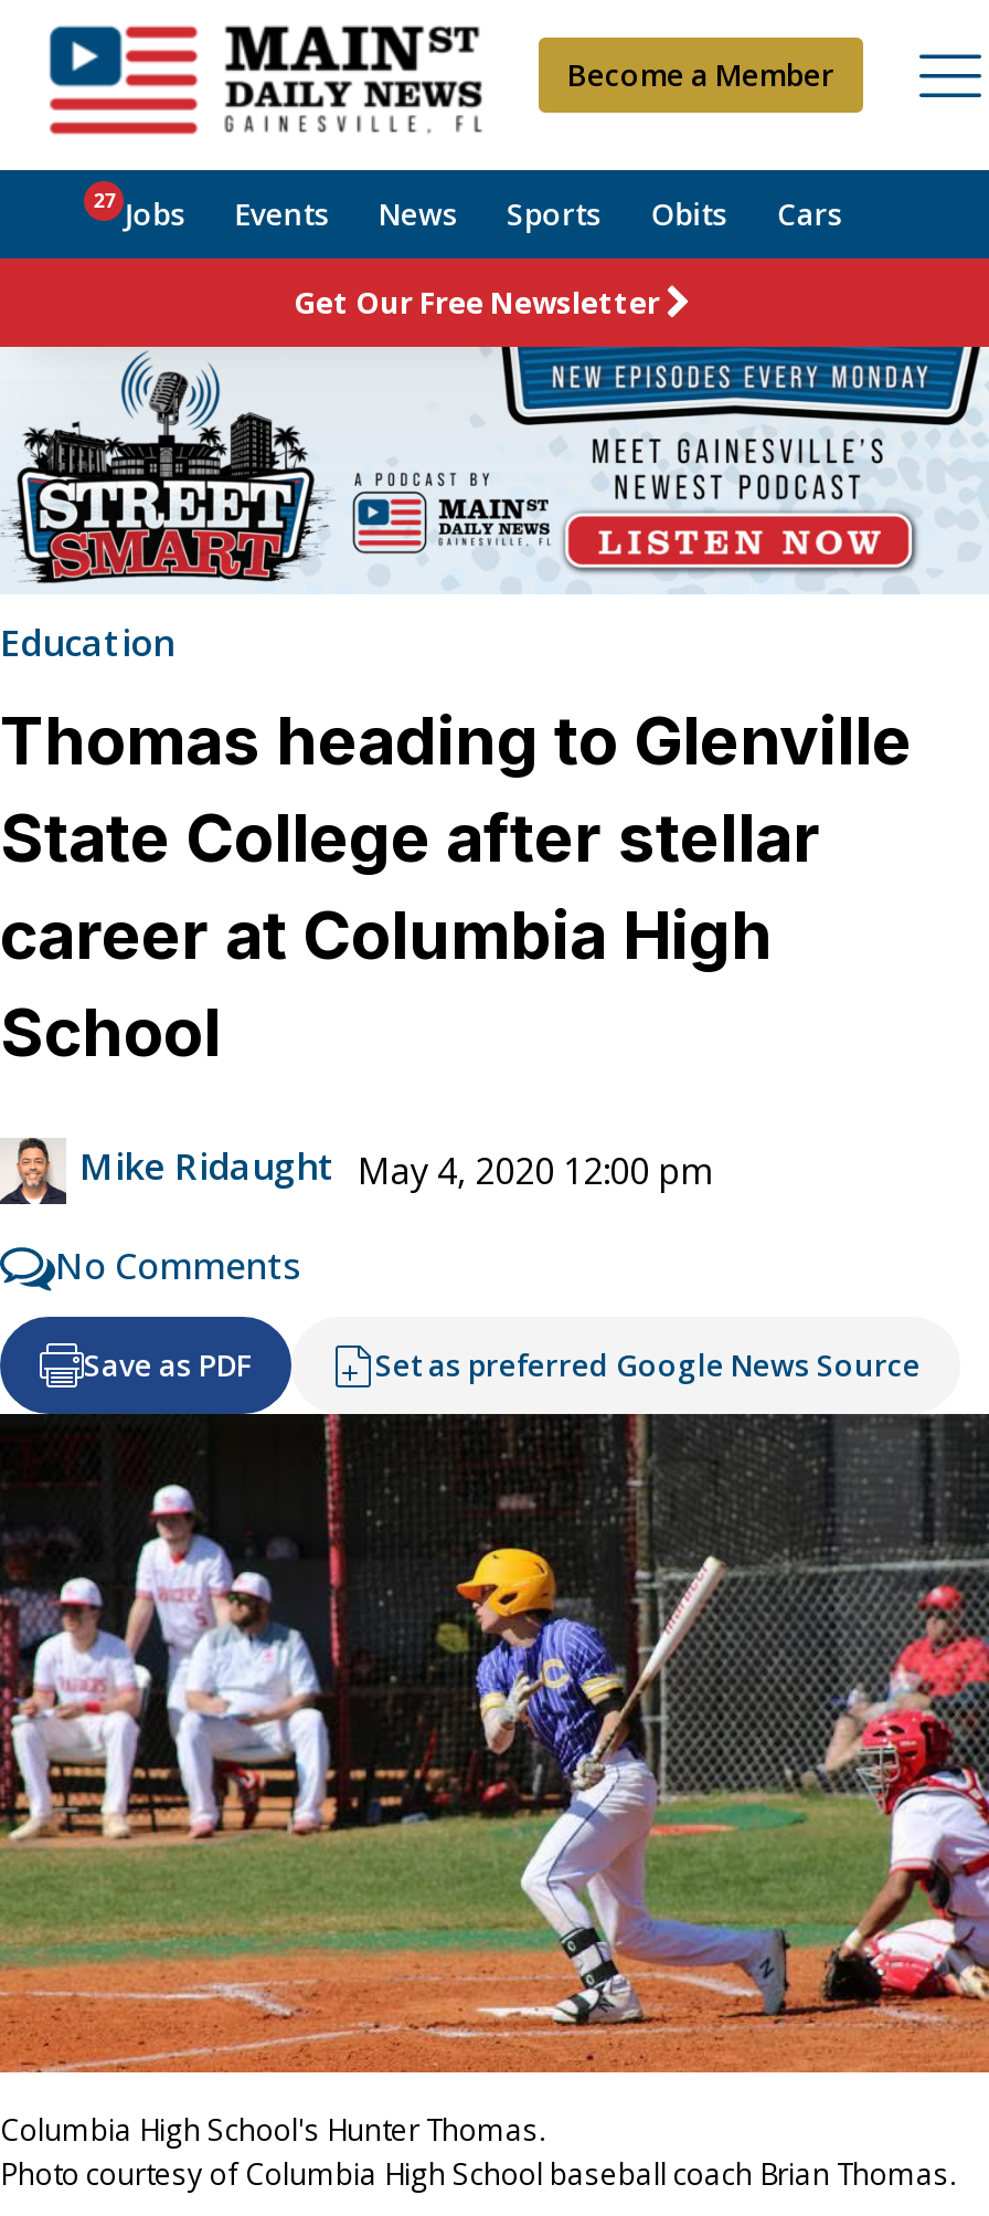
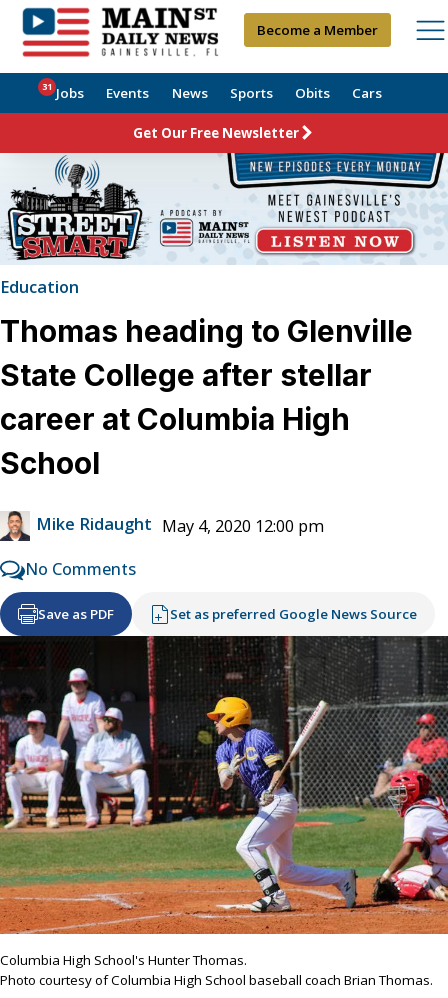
- 27 Jobs Events News Sports Obits Cars
+ 31 Jobs Events News Sports Obits Cars
